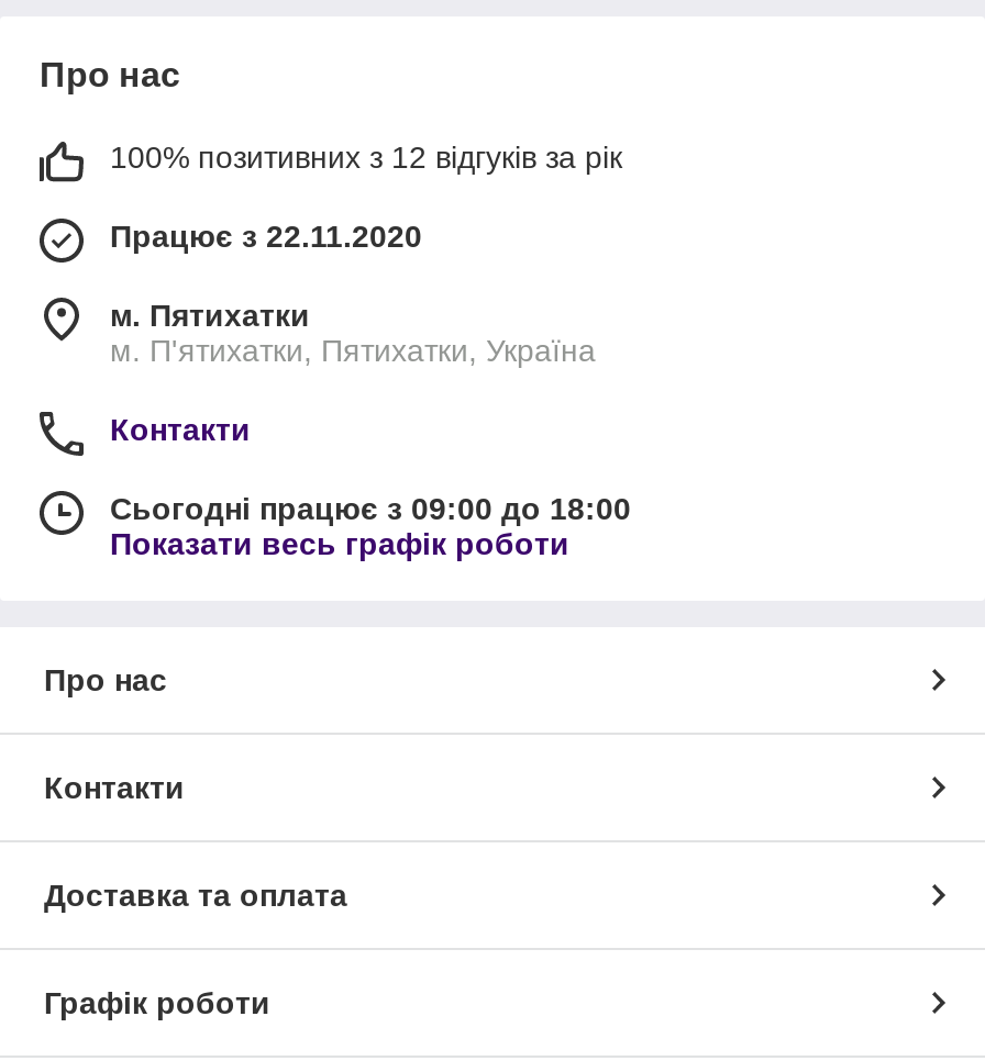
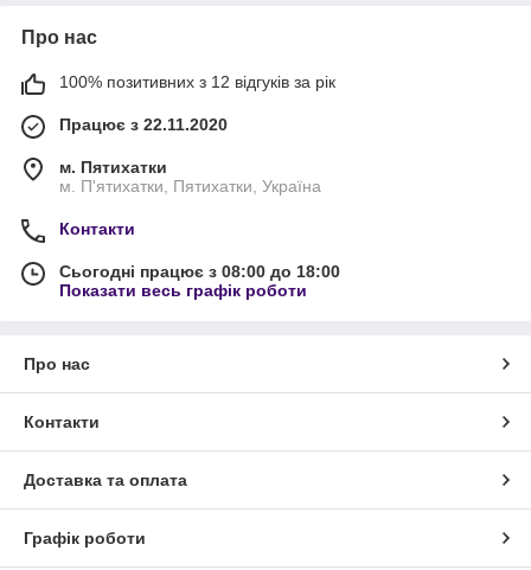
- Сьогодні працює з 09:00 до 18:00
+ Сьогодні працює з 08:00 до 18:00
